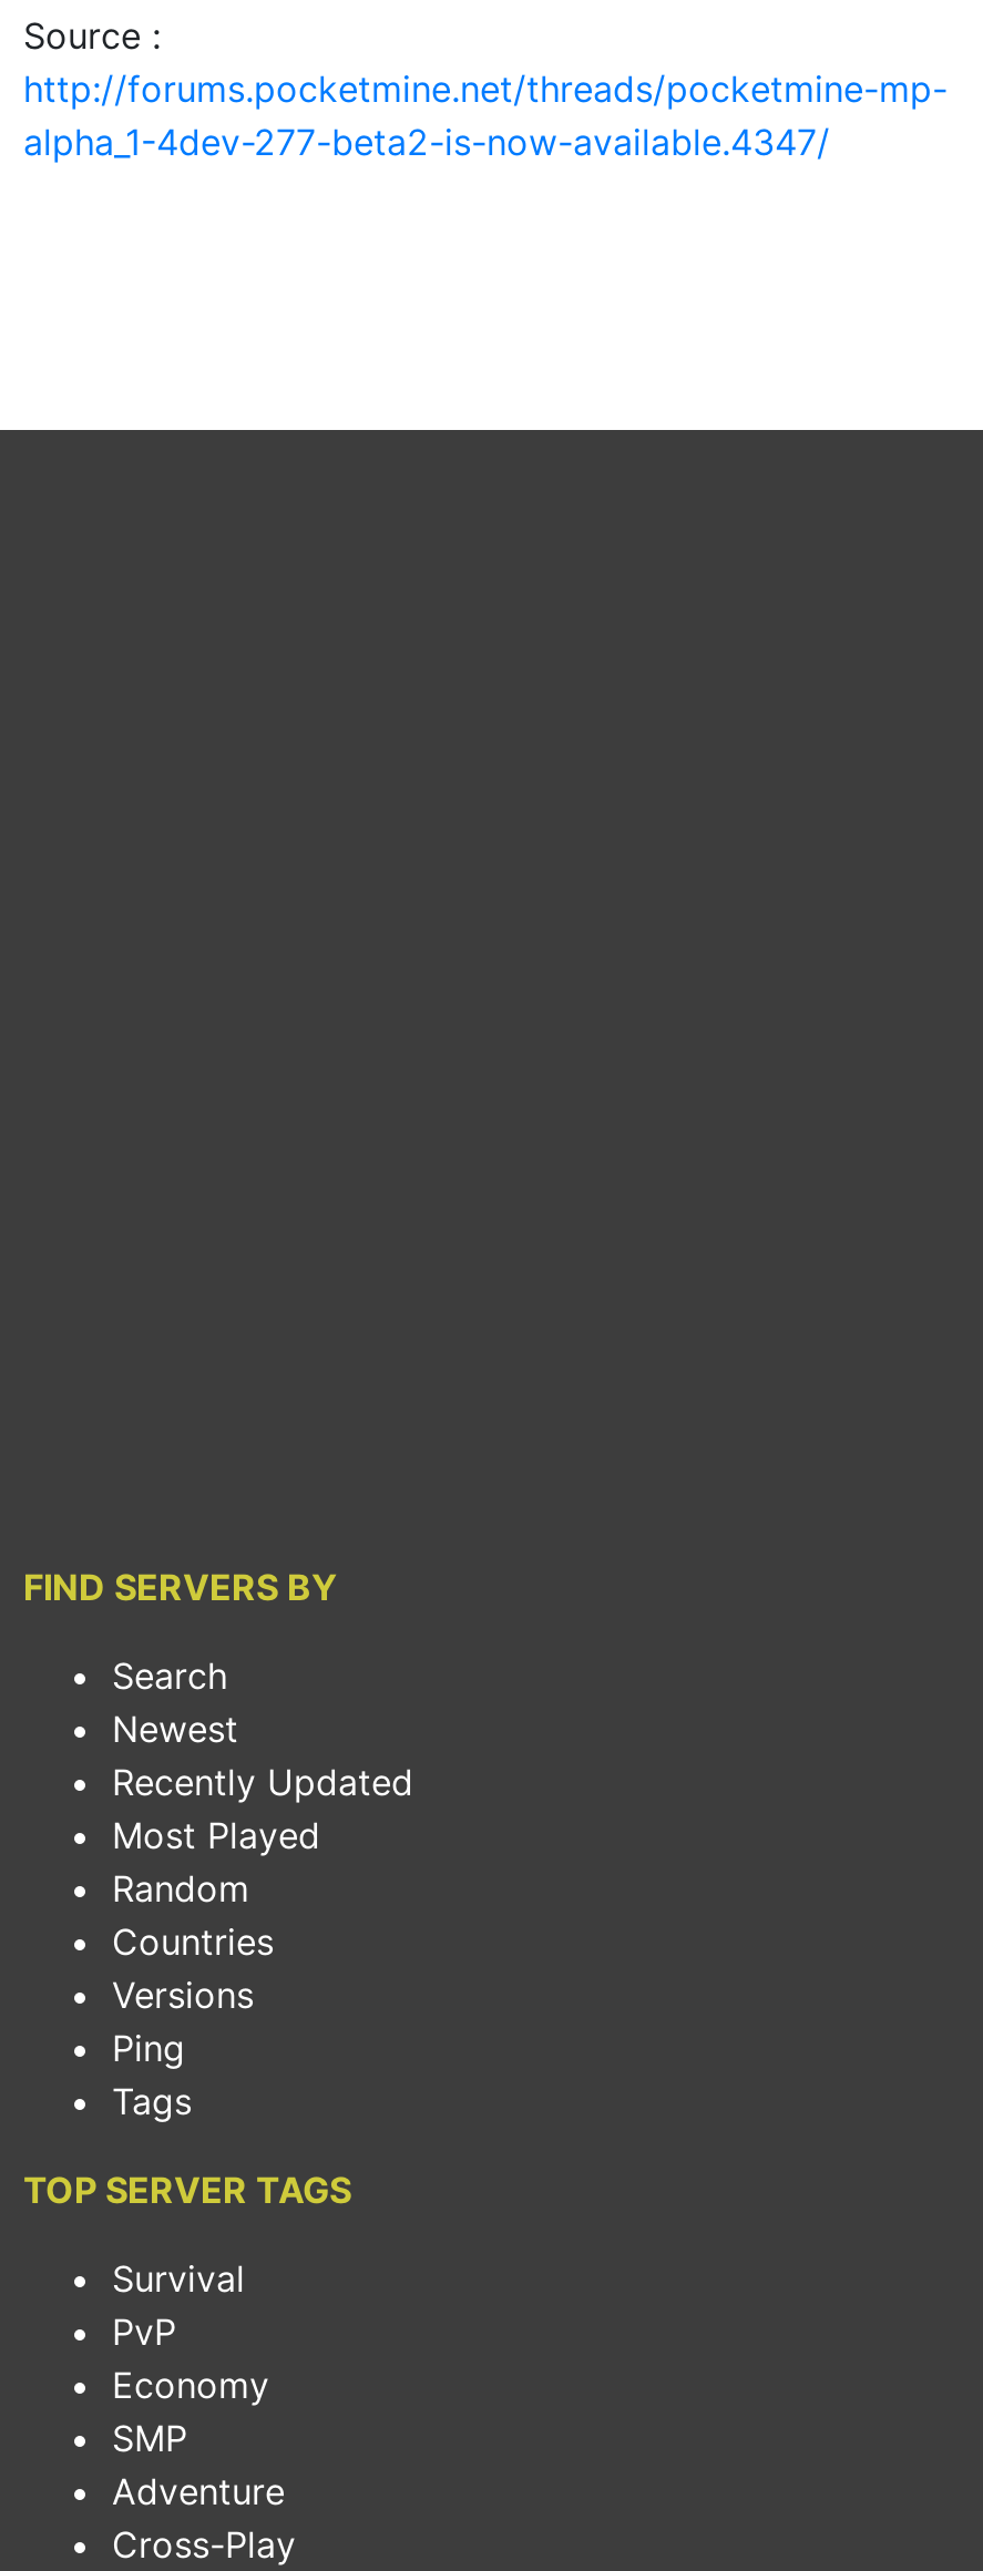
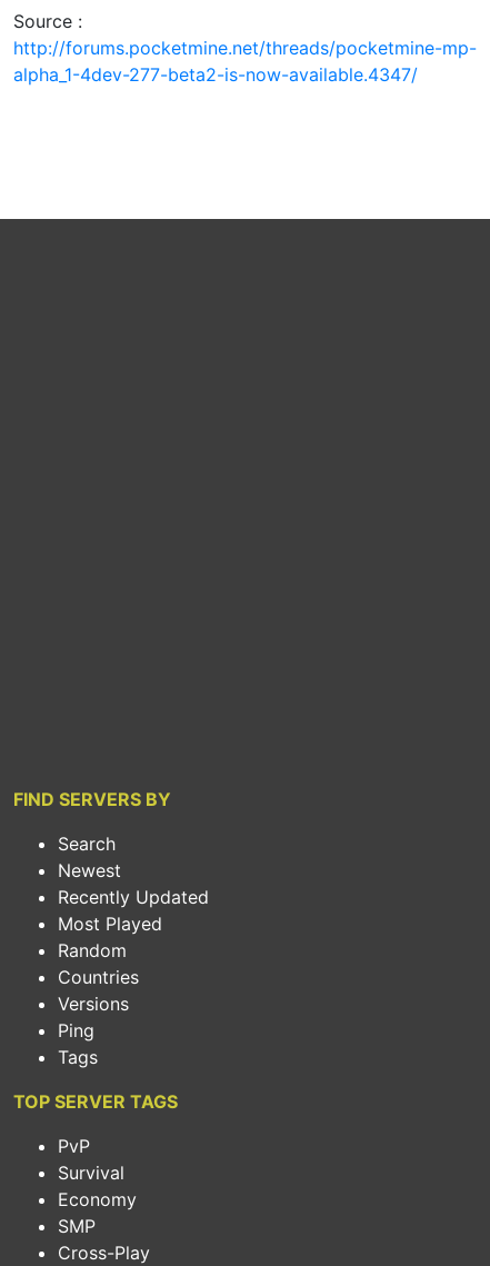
moved down: Survival

- Adventure
